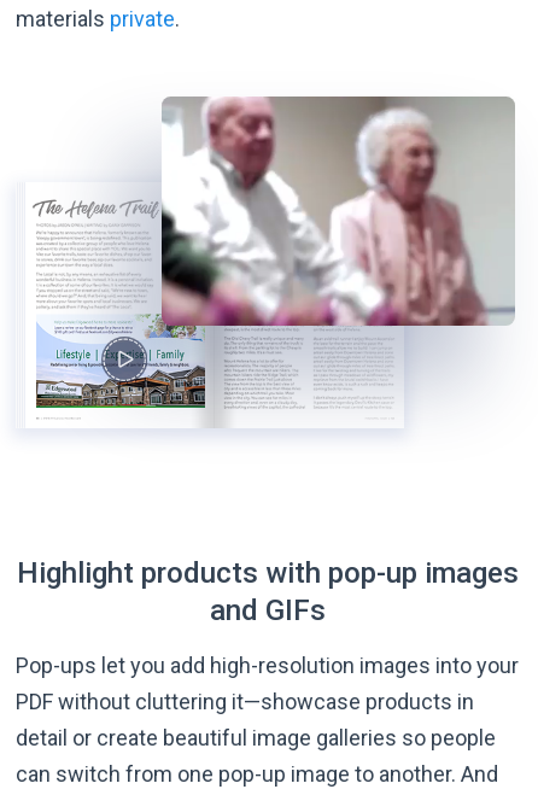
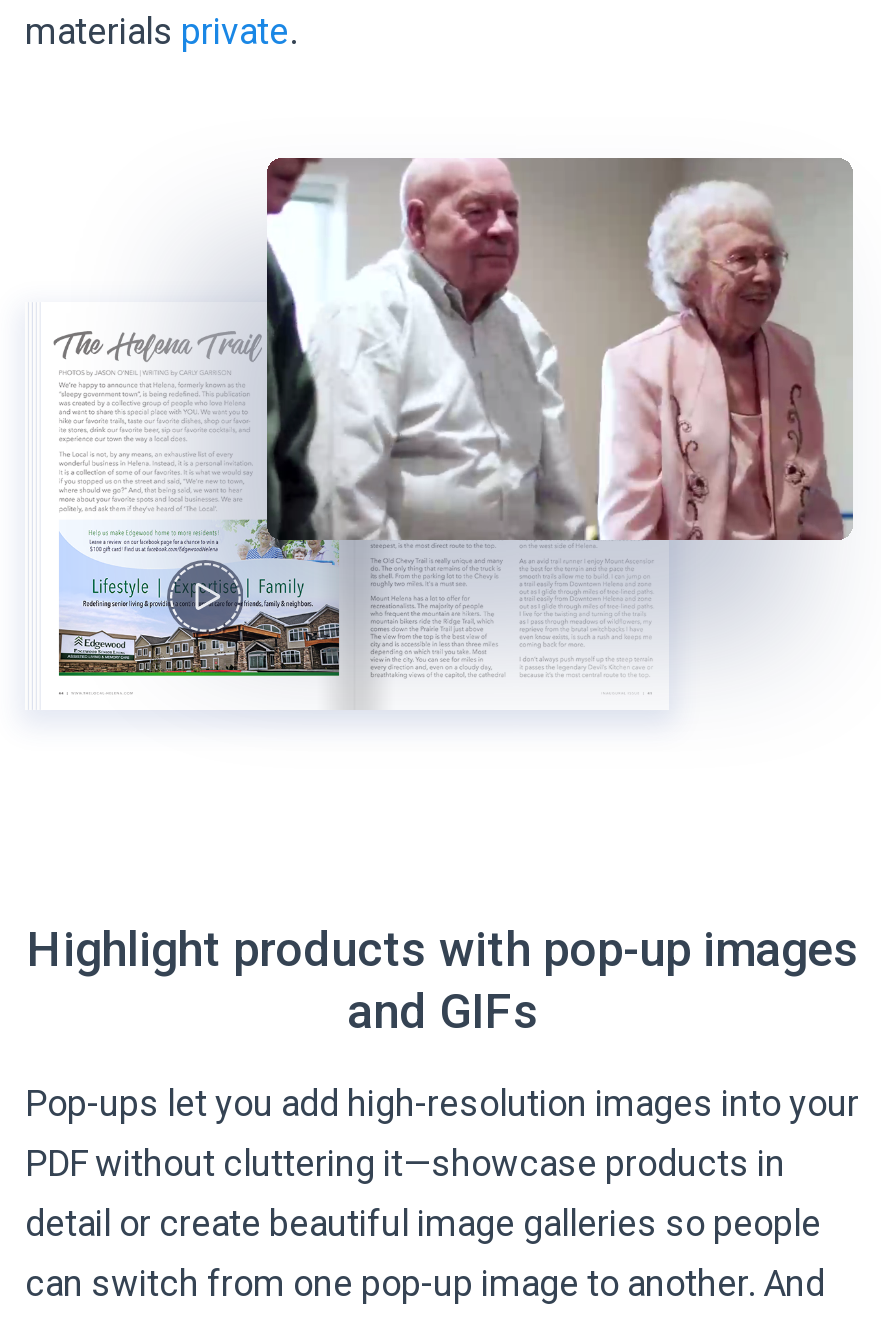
- [image]
+ [image]
